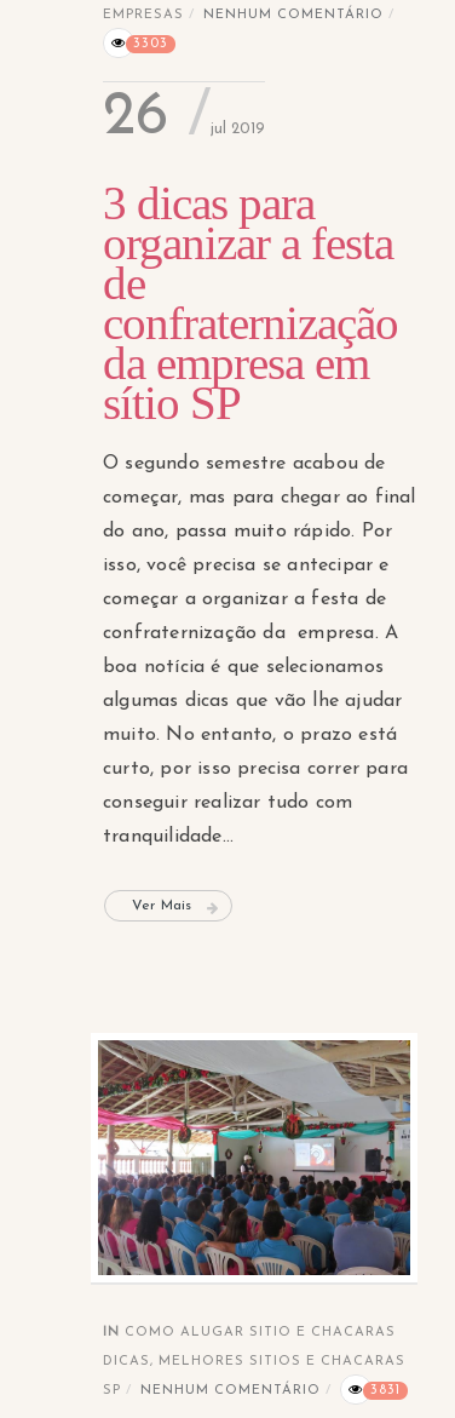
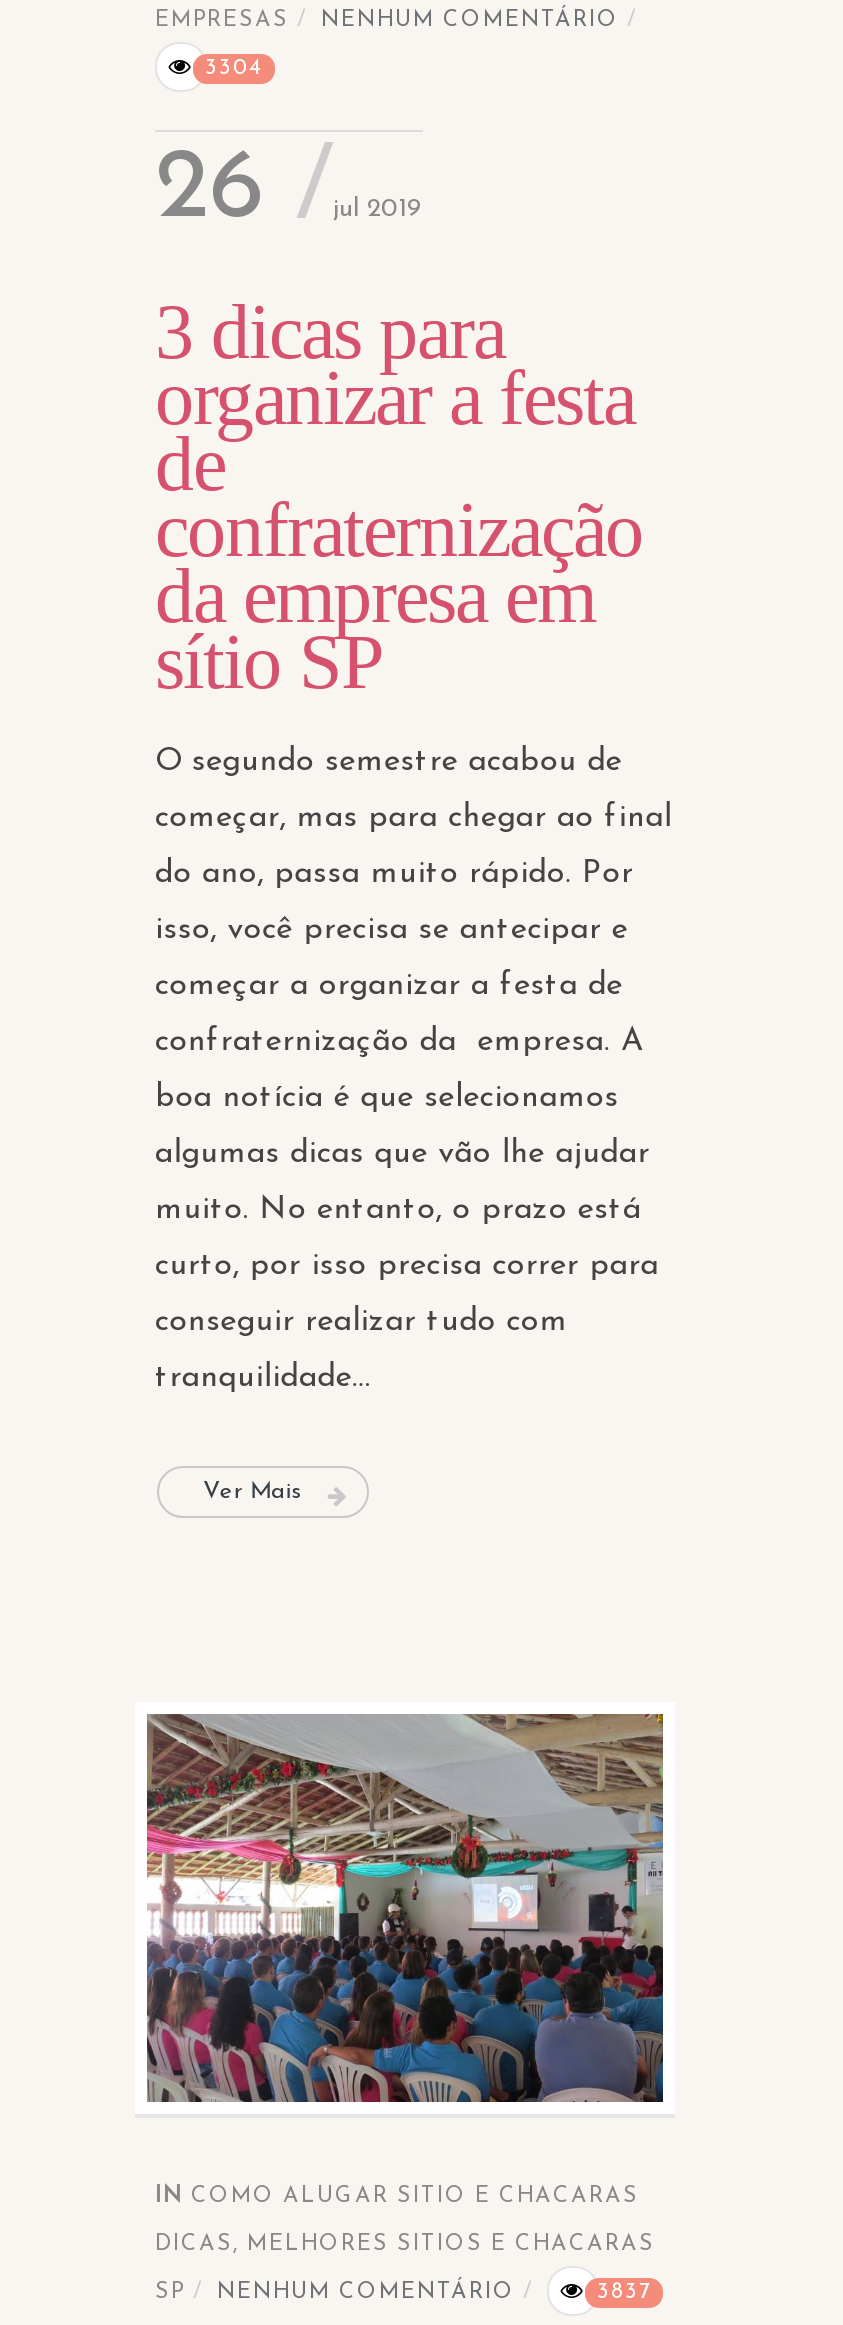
- 3303
+ 3304

- 3831
+ 3837
